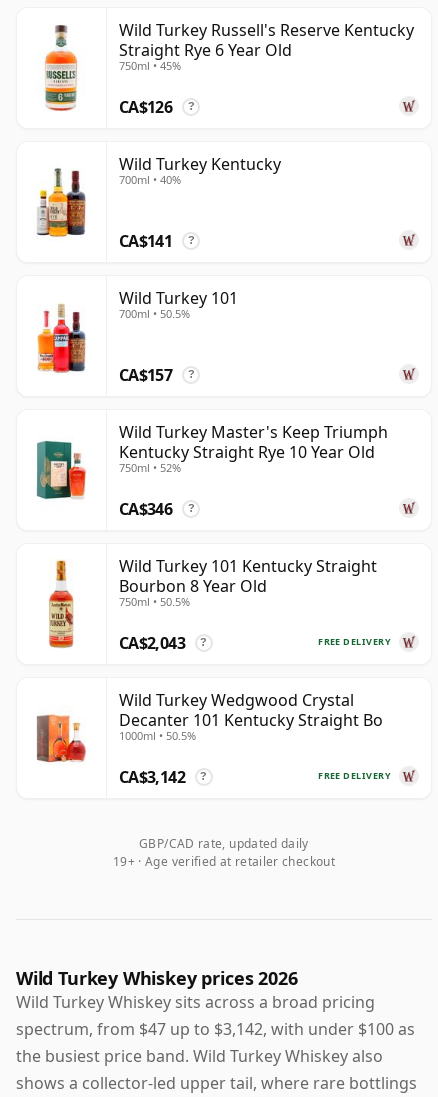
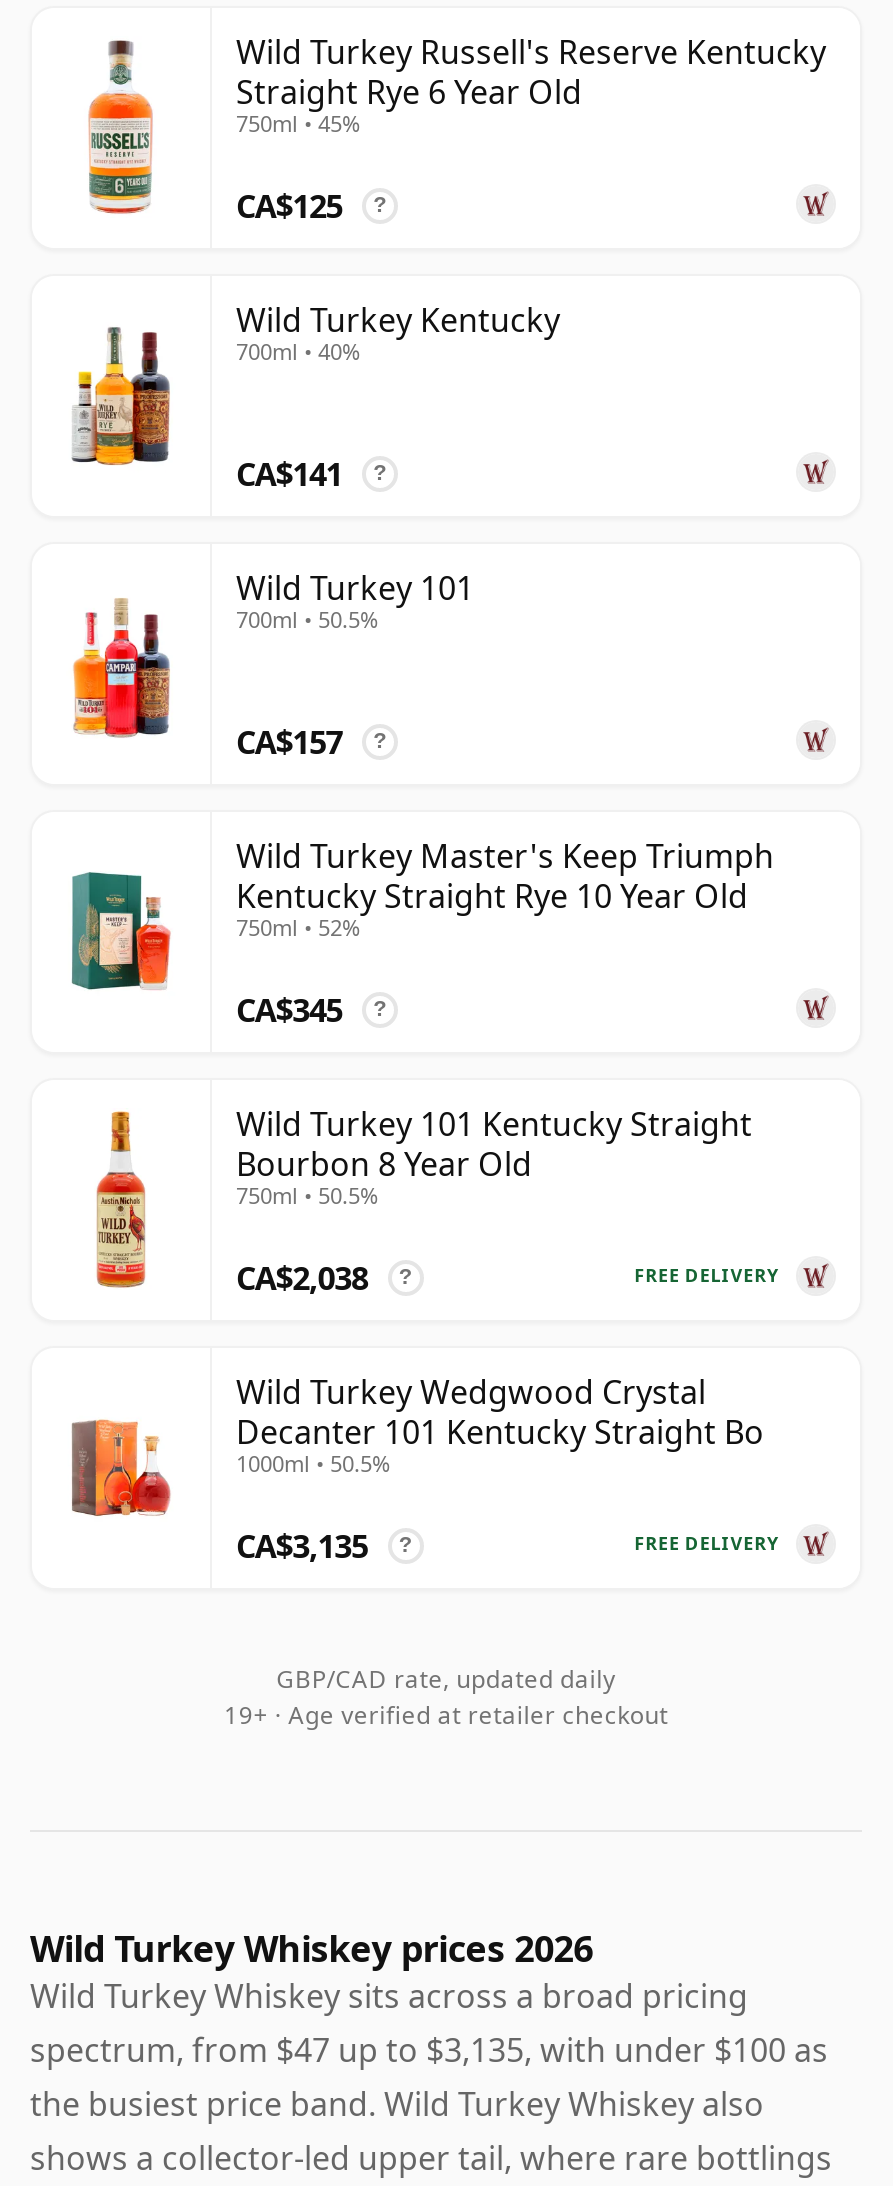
- CA$126
+ CA$125

- CA$346
+ CA$345

- CA$2,043
+ CA$2,038

- CA$3,142
+ CA$3,135

- spectrum, from $47 up to $3,142, with under $100 as
+ spectrum, from $47 up to $3,135, with under $100 as
